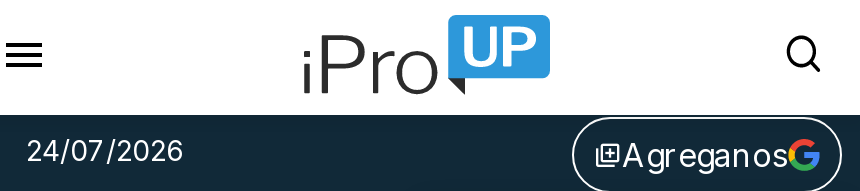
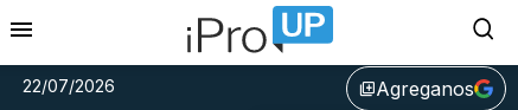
- 24/07/2026
+ 22/07/2026
